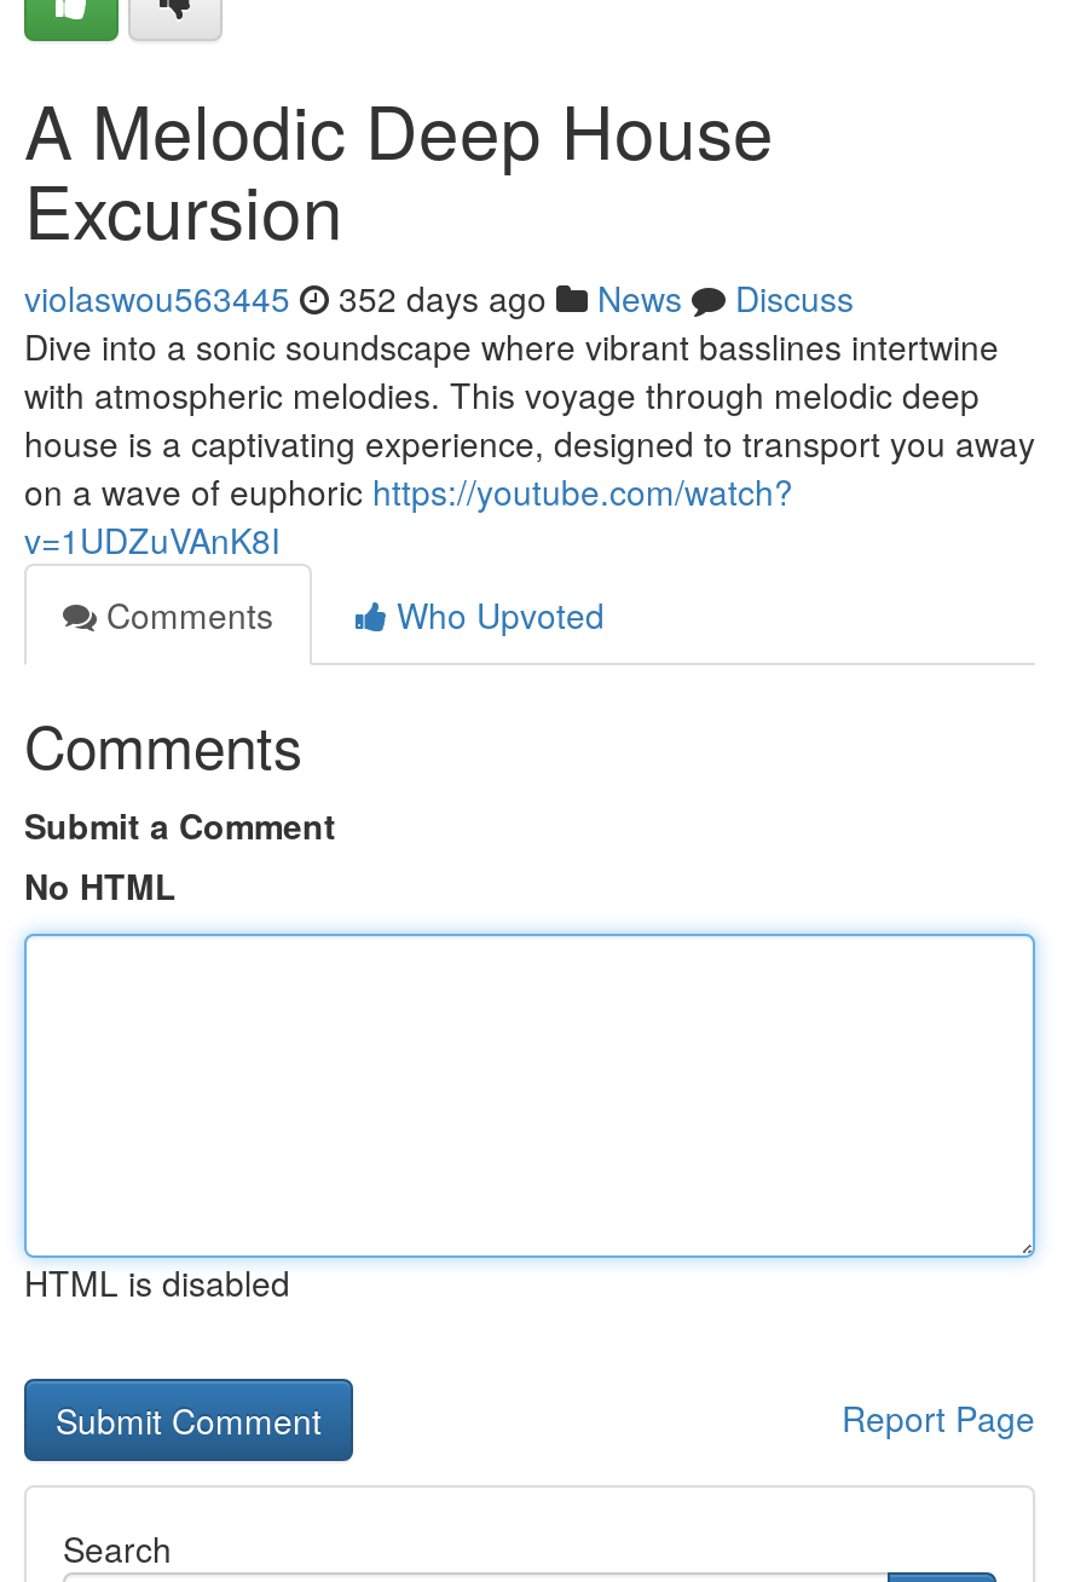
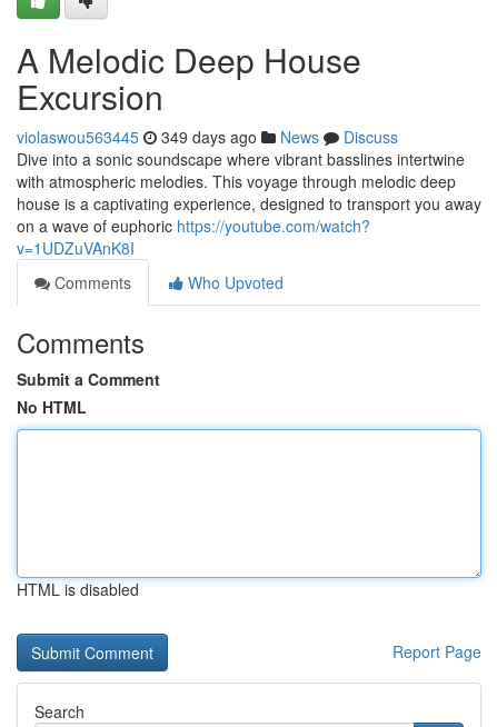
- violaswou563445 352 days ago News Discuss
+ violaswou563445 349 days ago News Discuss
